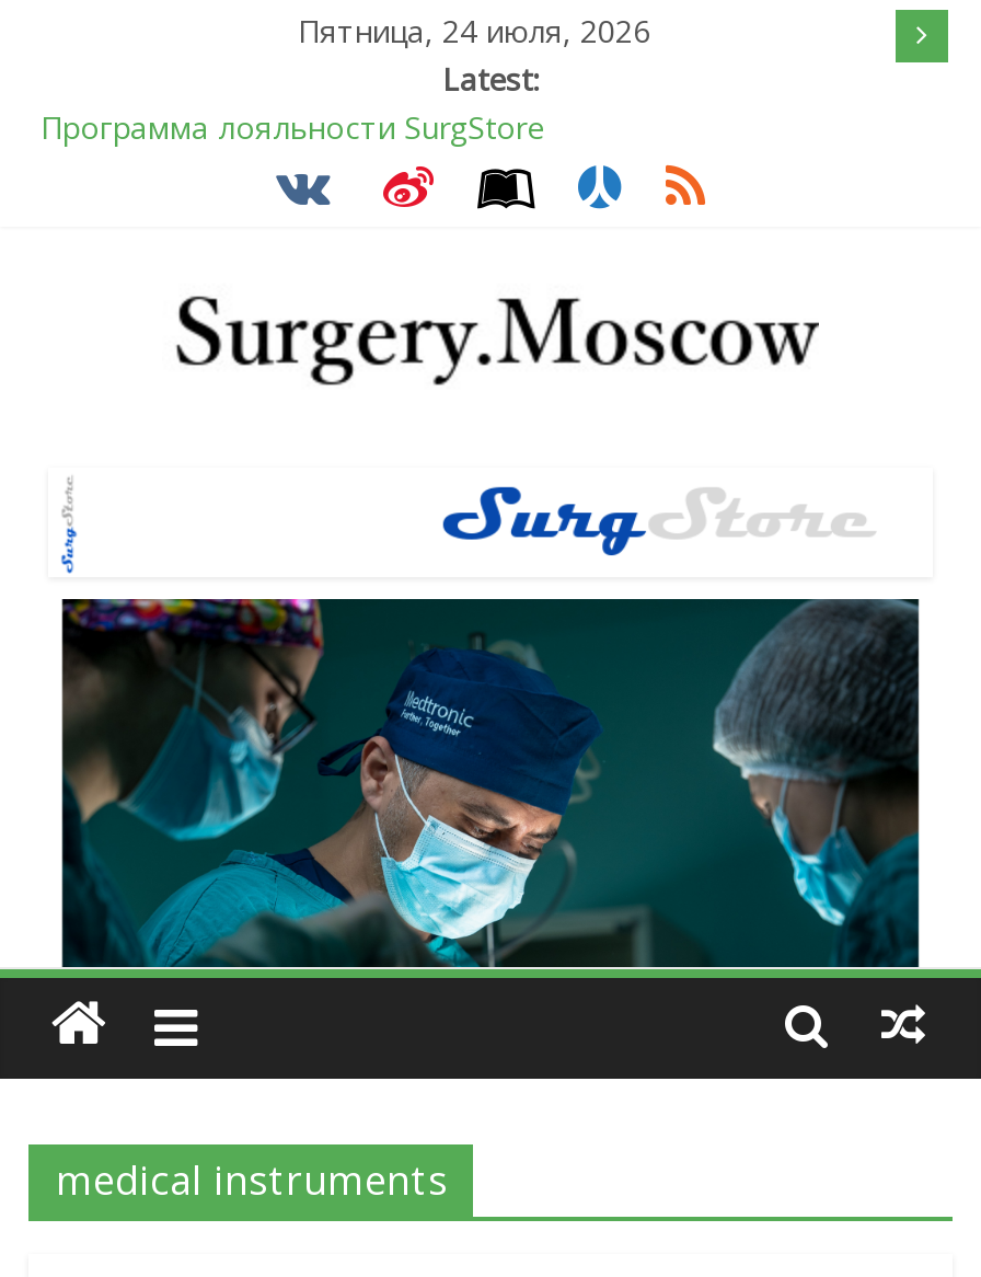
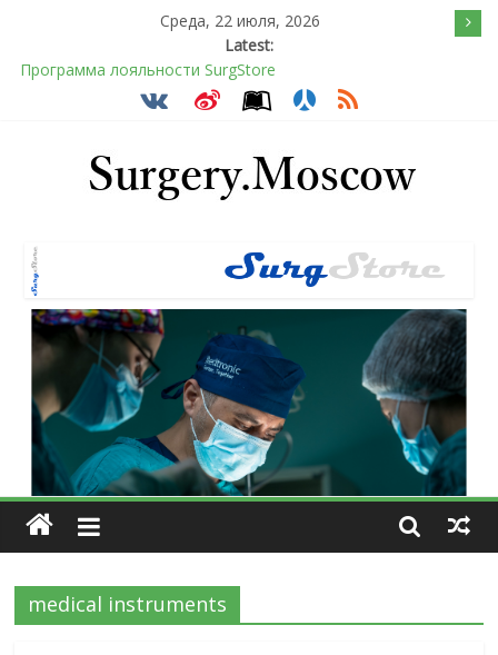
- Пятница, 24 июля, 2026
+ Среда, 22 июля, 2026
